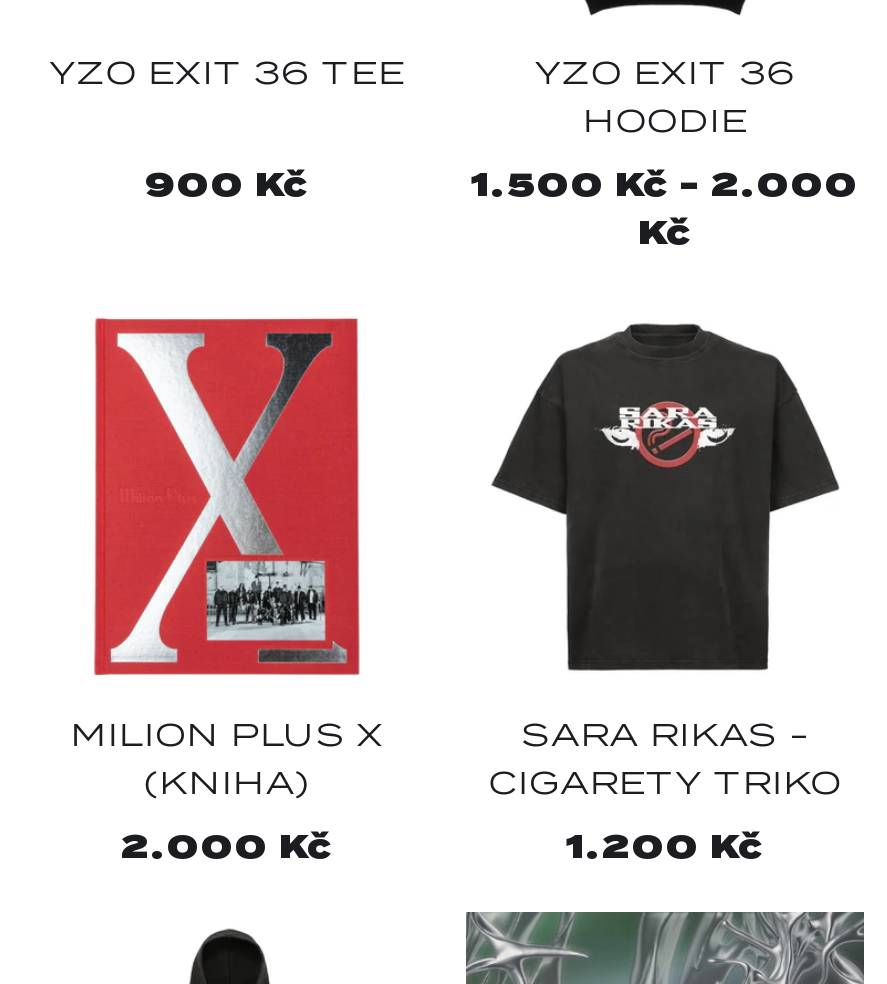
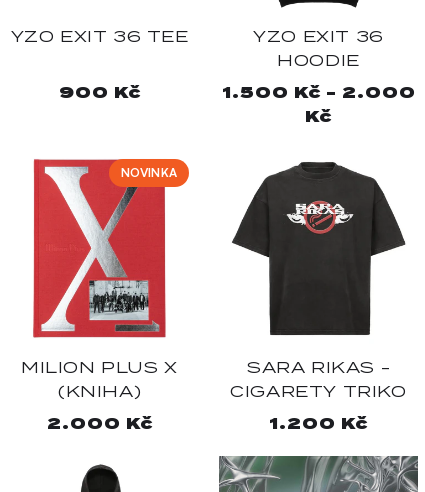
+ NOVINKA
